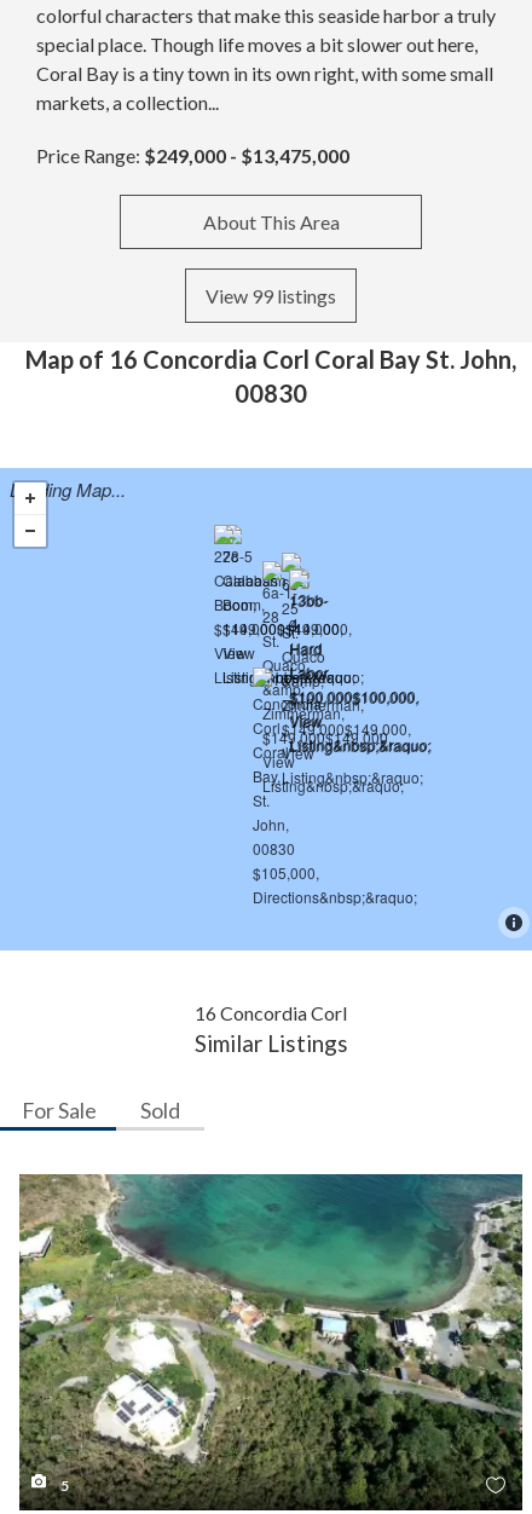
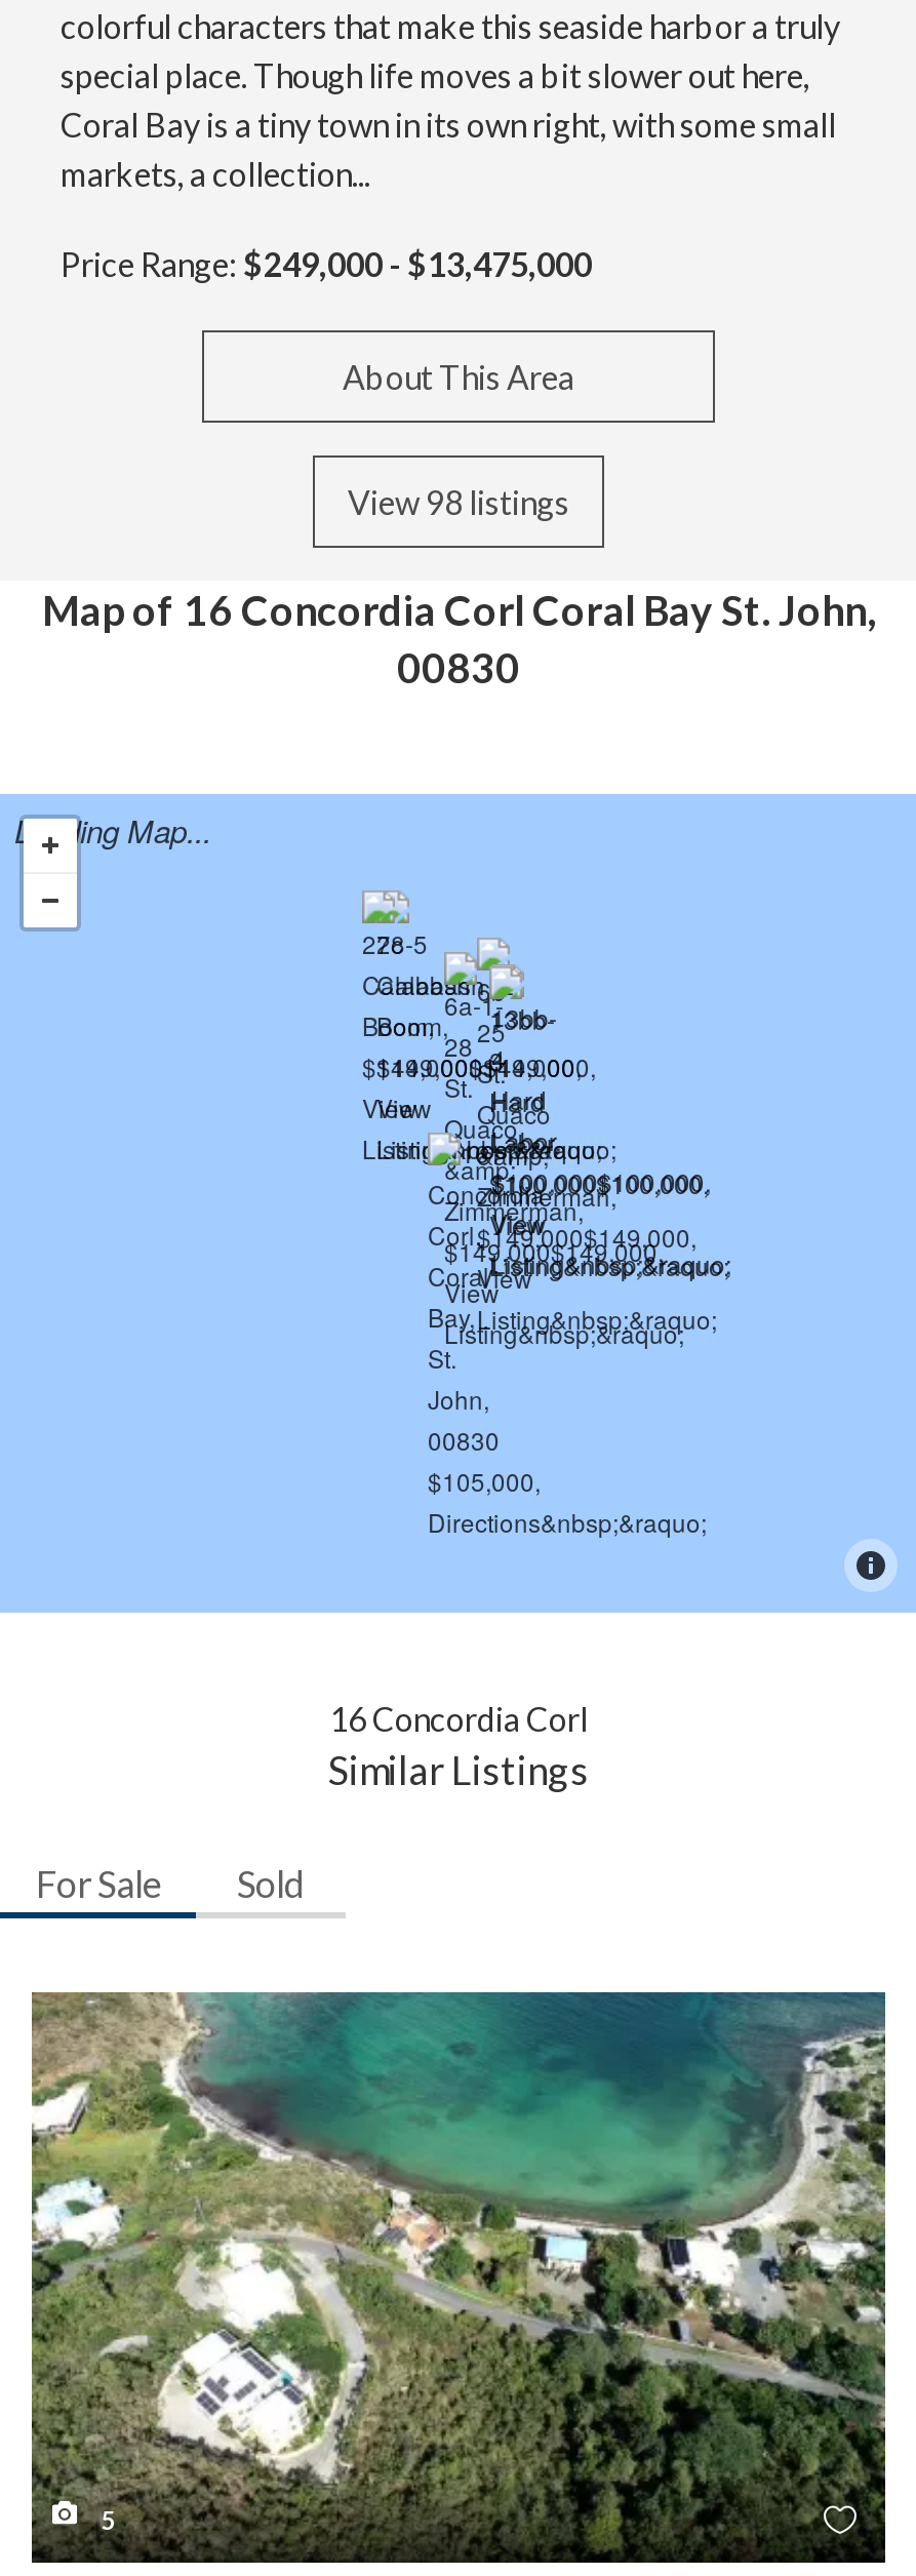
- View 99 listings
+ View 98 listings
